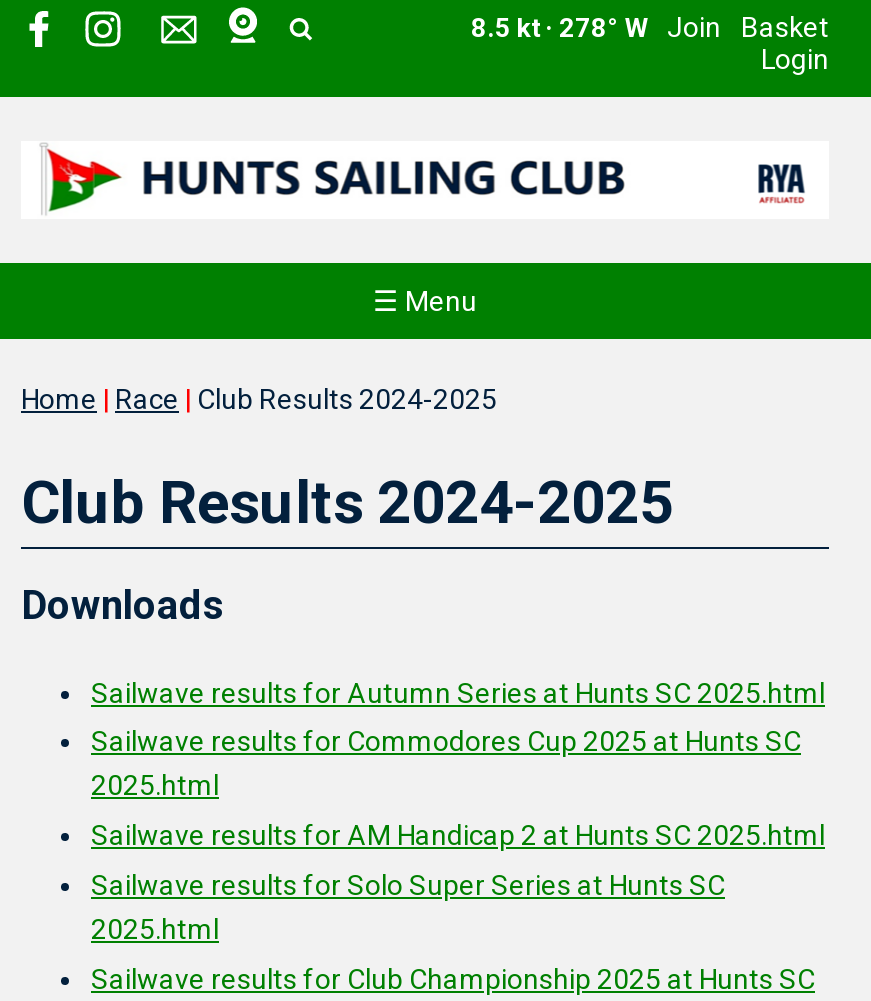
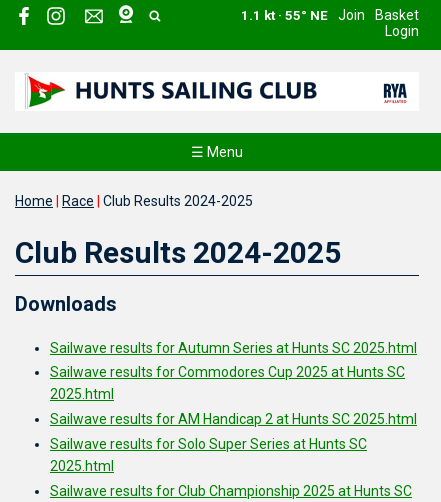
- 8.5 kt · 278° W Join Basket
+ 1.1 kt · 55° NE Join Basket
